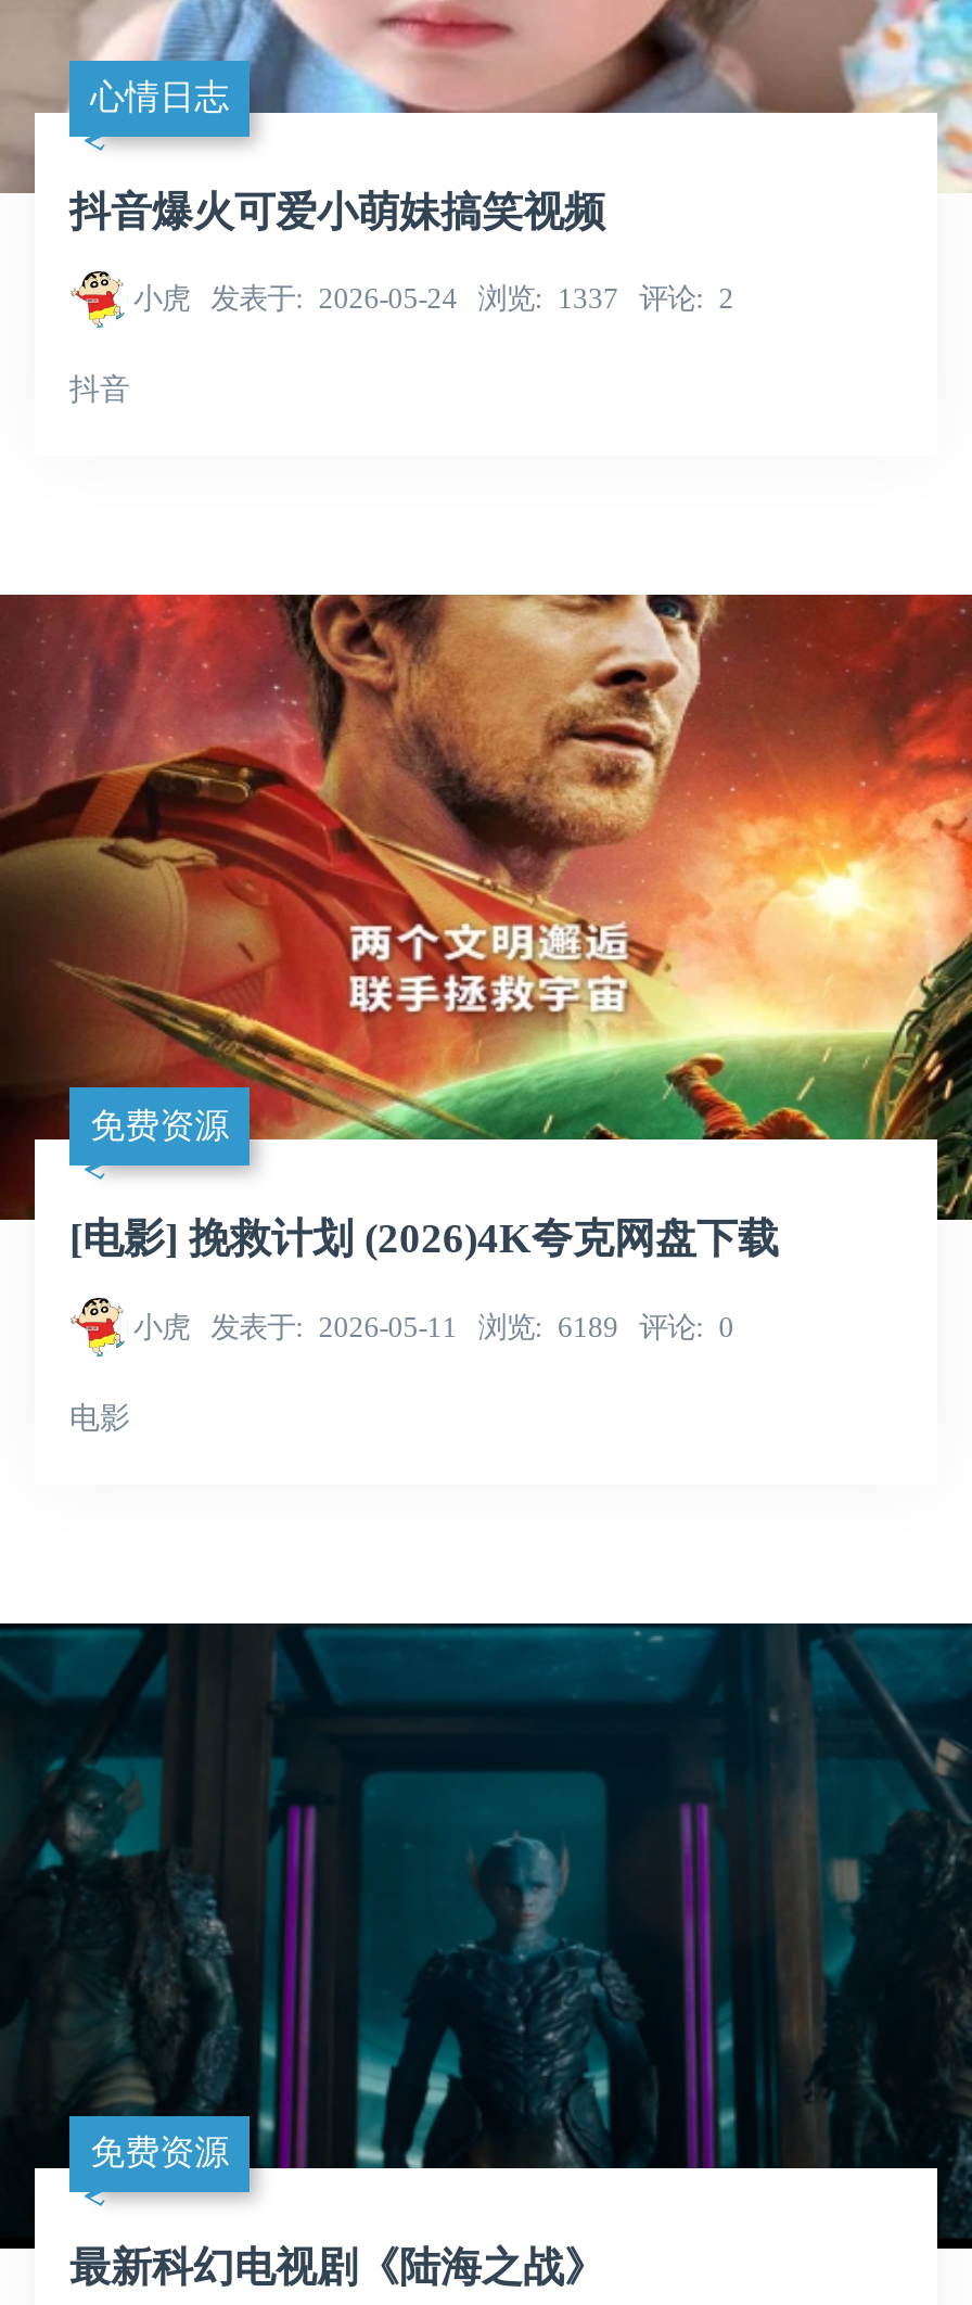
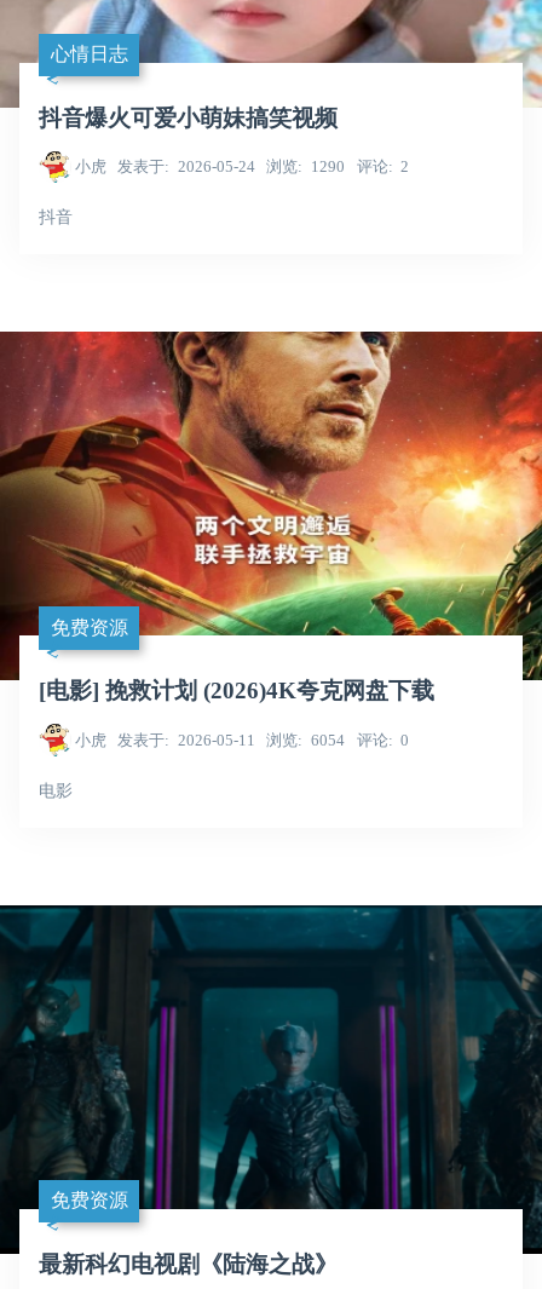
- 小虎 发表于 2026-05-24 浏览 1337 评论 2
+ 小虎 发表于 2026-05-24 浏览 1290 评论 2

- 小虎 发表于 2026-05-11 浏览 6189 评论 0
+ 小虎 发表于 2026-05-11 浏览 6054 评论 0
